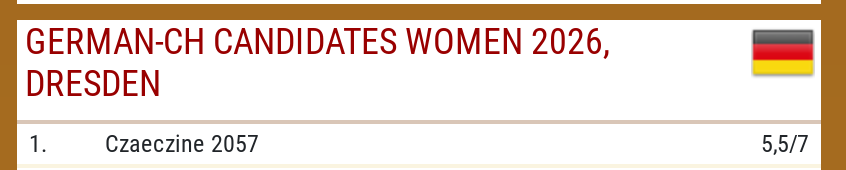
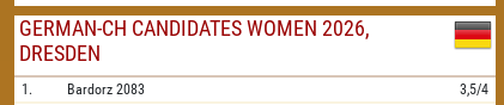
- Czaeczine 2057
- 5,5/7
+ Bardorz 2083
+ 3,5/4
